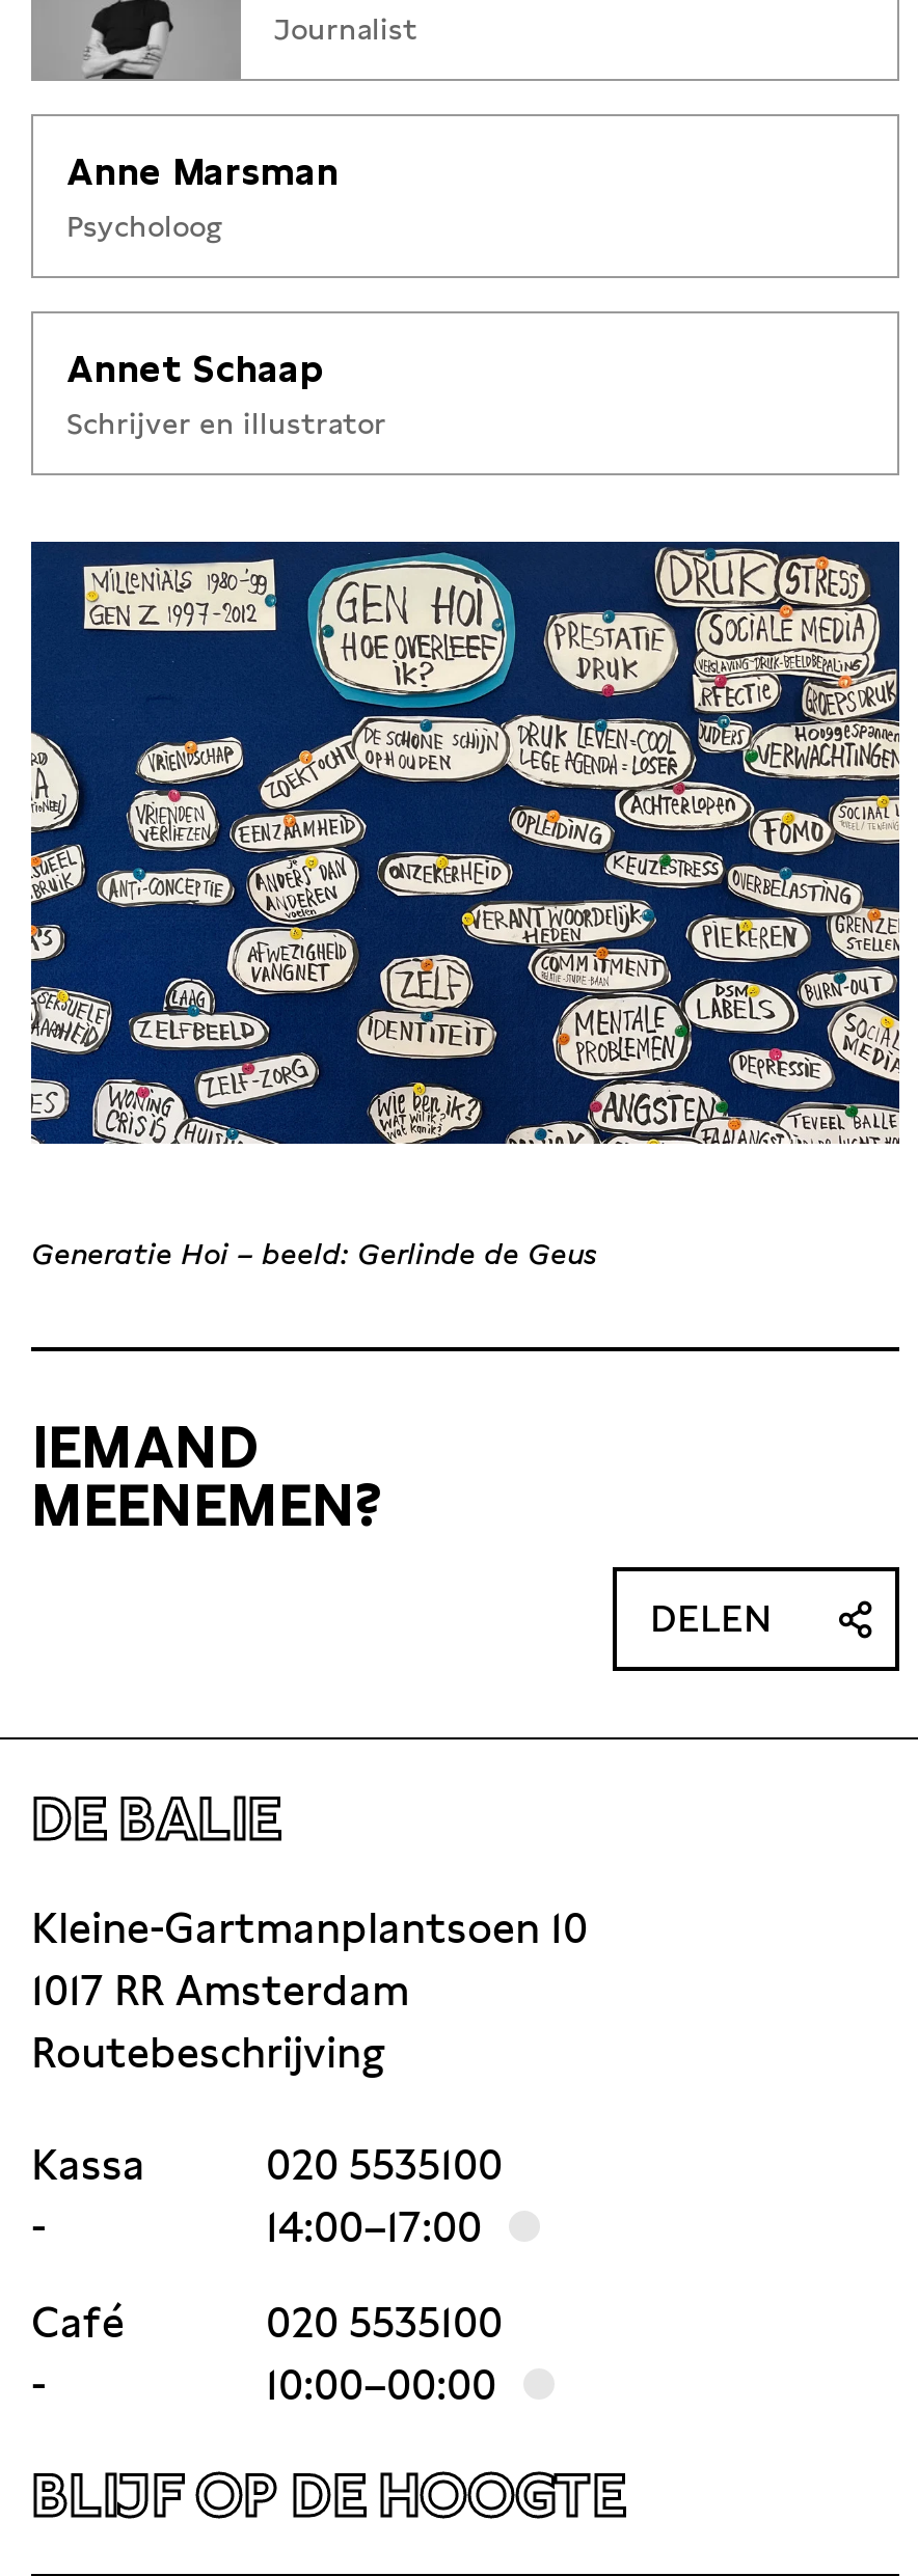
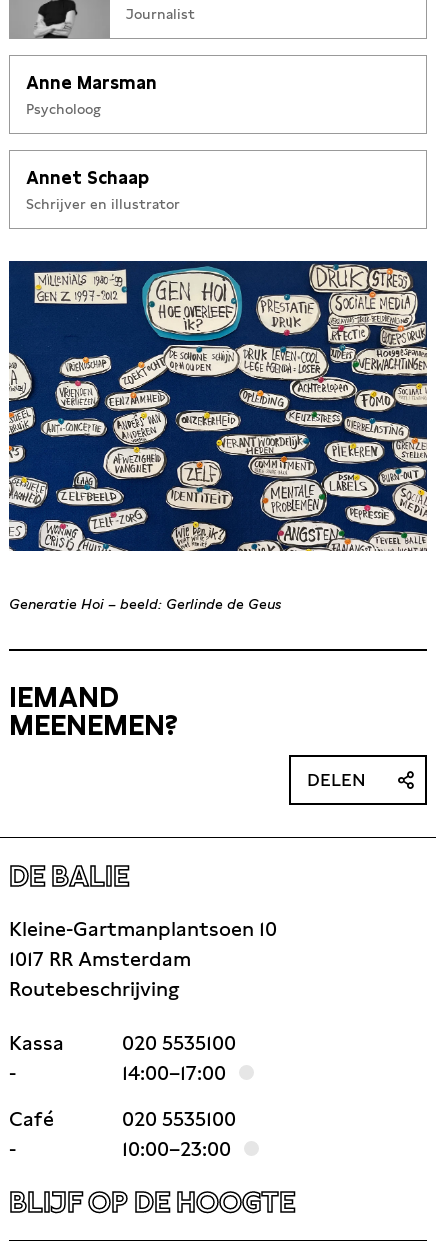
- 10:00–00:00
+ 10:00–23:00
